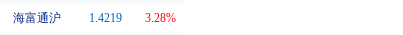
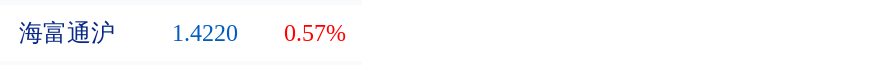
- 1.4219
+ 1.4220

- 3.28%
+ 0.57%
